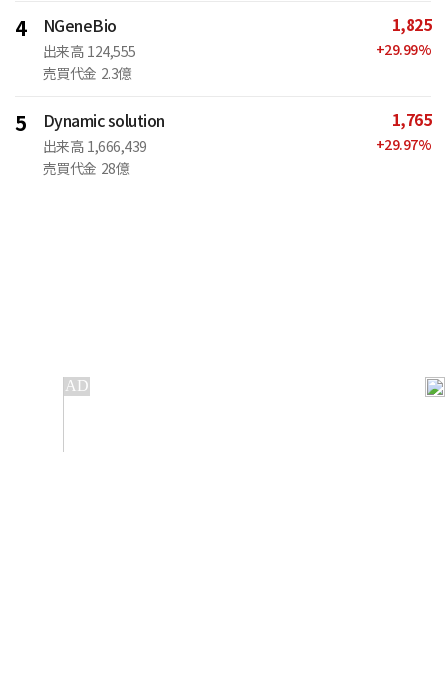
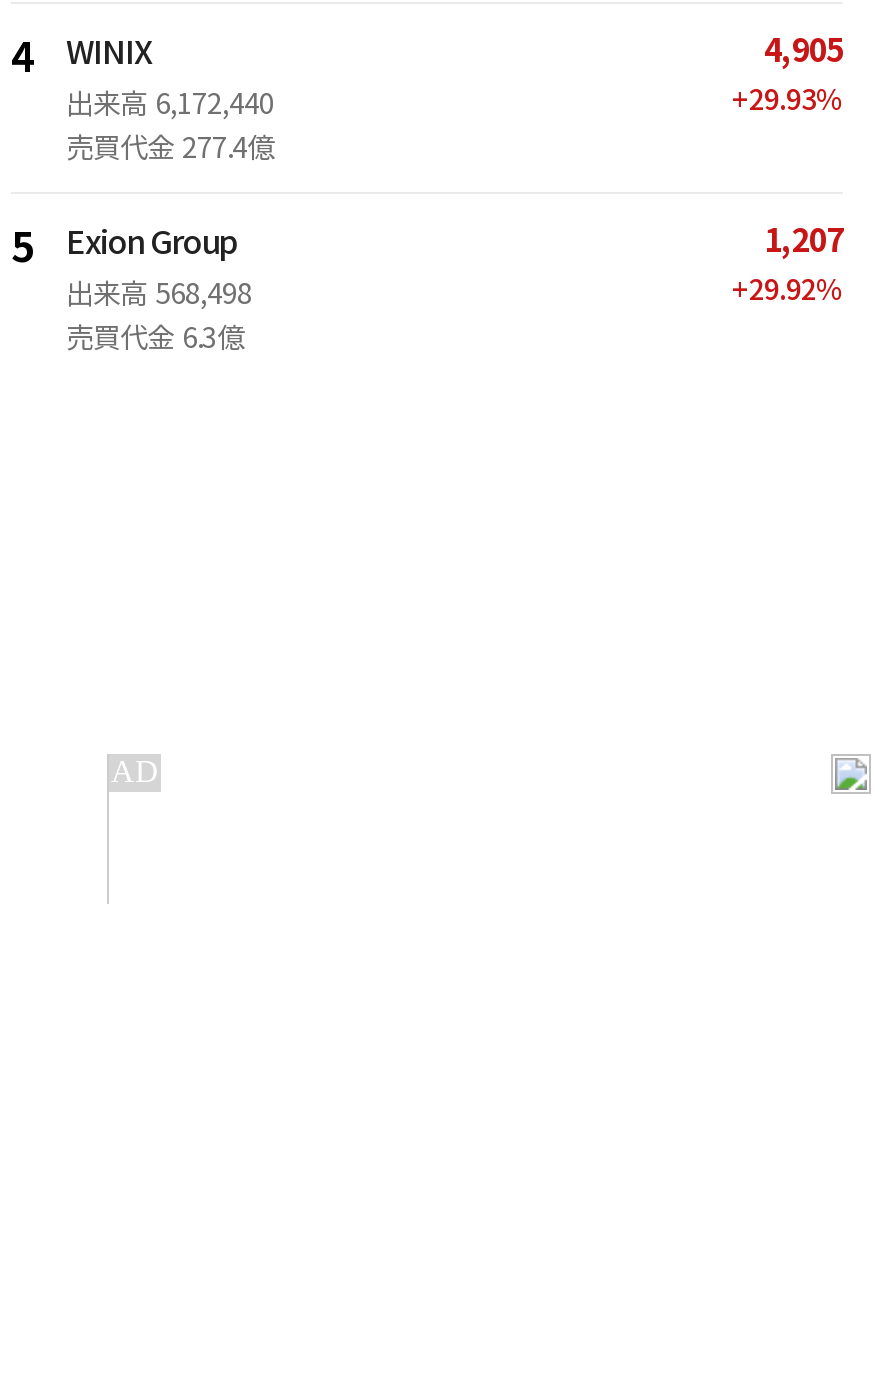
- NGeneBio
- 出来高 124,555
- 売買代金 2.3億
+ WINIX
+ 出来高 6,172,440
+ 売買代金 277.4億

- 1,825
- +29.99%
+ 4,905
+ +29.93%

- Dynamic solution
- 出来高 1,666,439
- 売買代金 28億
+ Exion Group
+ 出来高 568,498
+ 売買代金 6.3億

- 1,765
- +29.97%
+ 1,207
+ +29.92%
